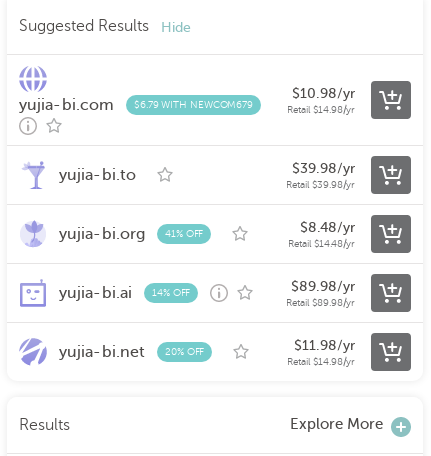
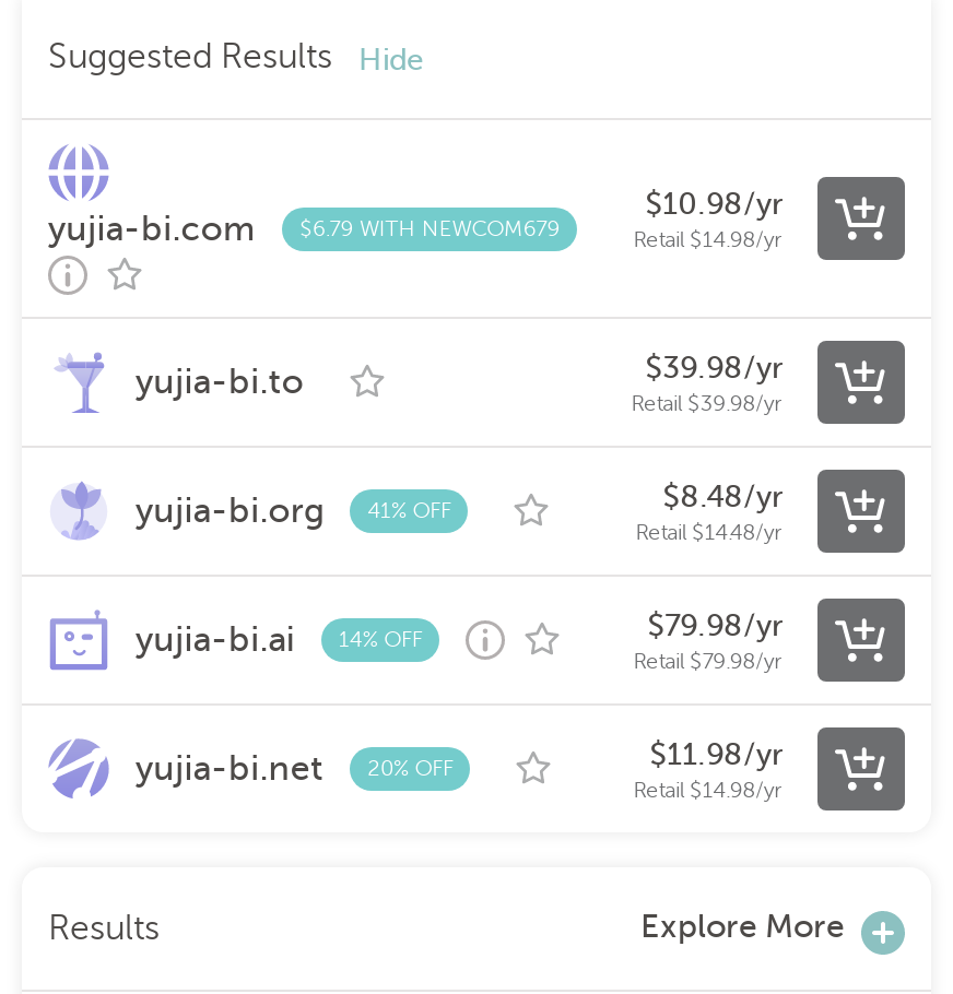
- $89.98/yr
+ $79.98/yr

- Retail $89.98/yr
+ Retail $79.98/yr
